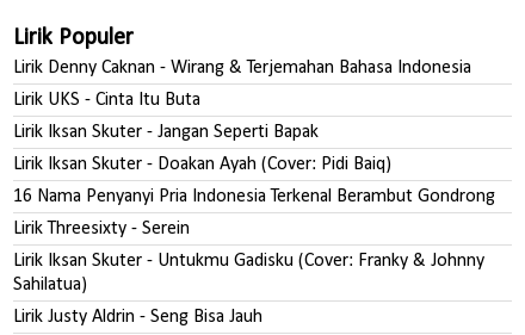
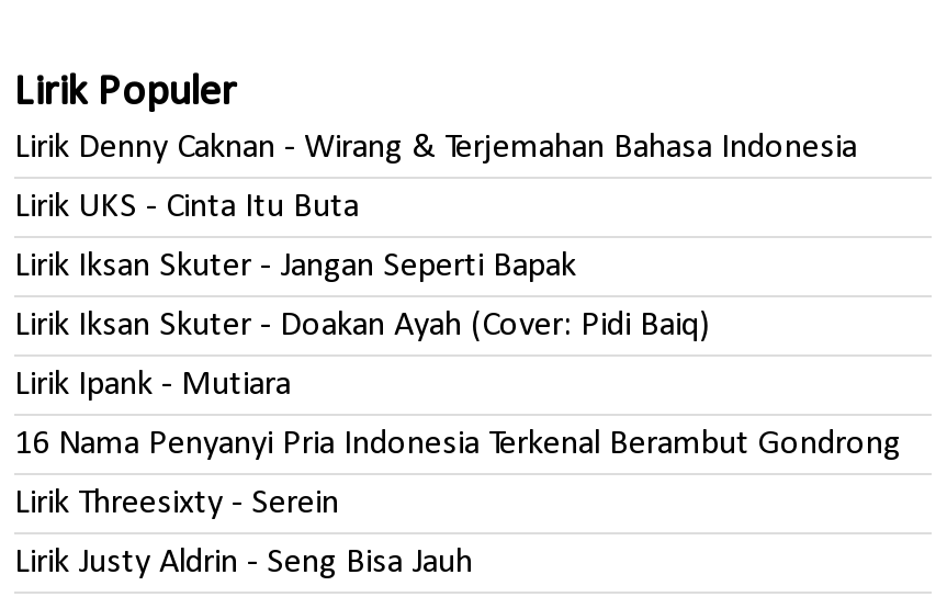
+ Lirik Ipank - Mutiara

moved down: 16 Nama Penyanyi Pria Indonesia Terkenal Berambut Gondrong | Lirik Threesixty - Serein

- Lirik Iksan Skuter - Untukmu Gadisku (Cover: Franky & Johnny
- Sahilatua)
